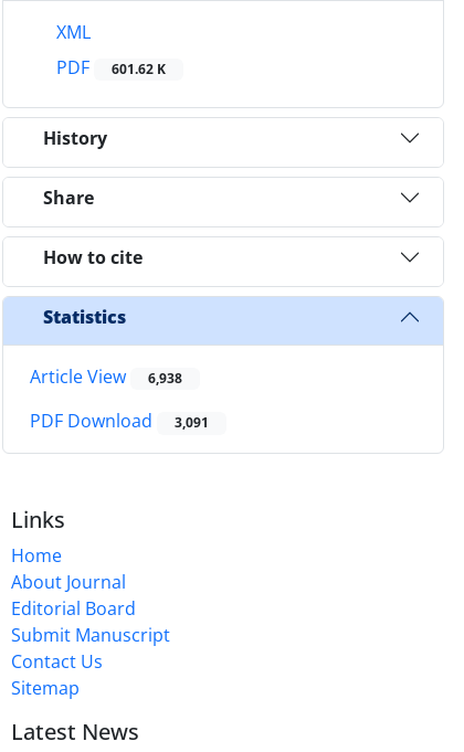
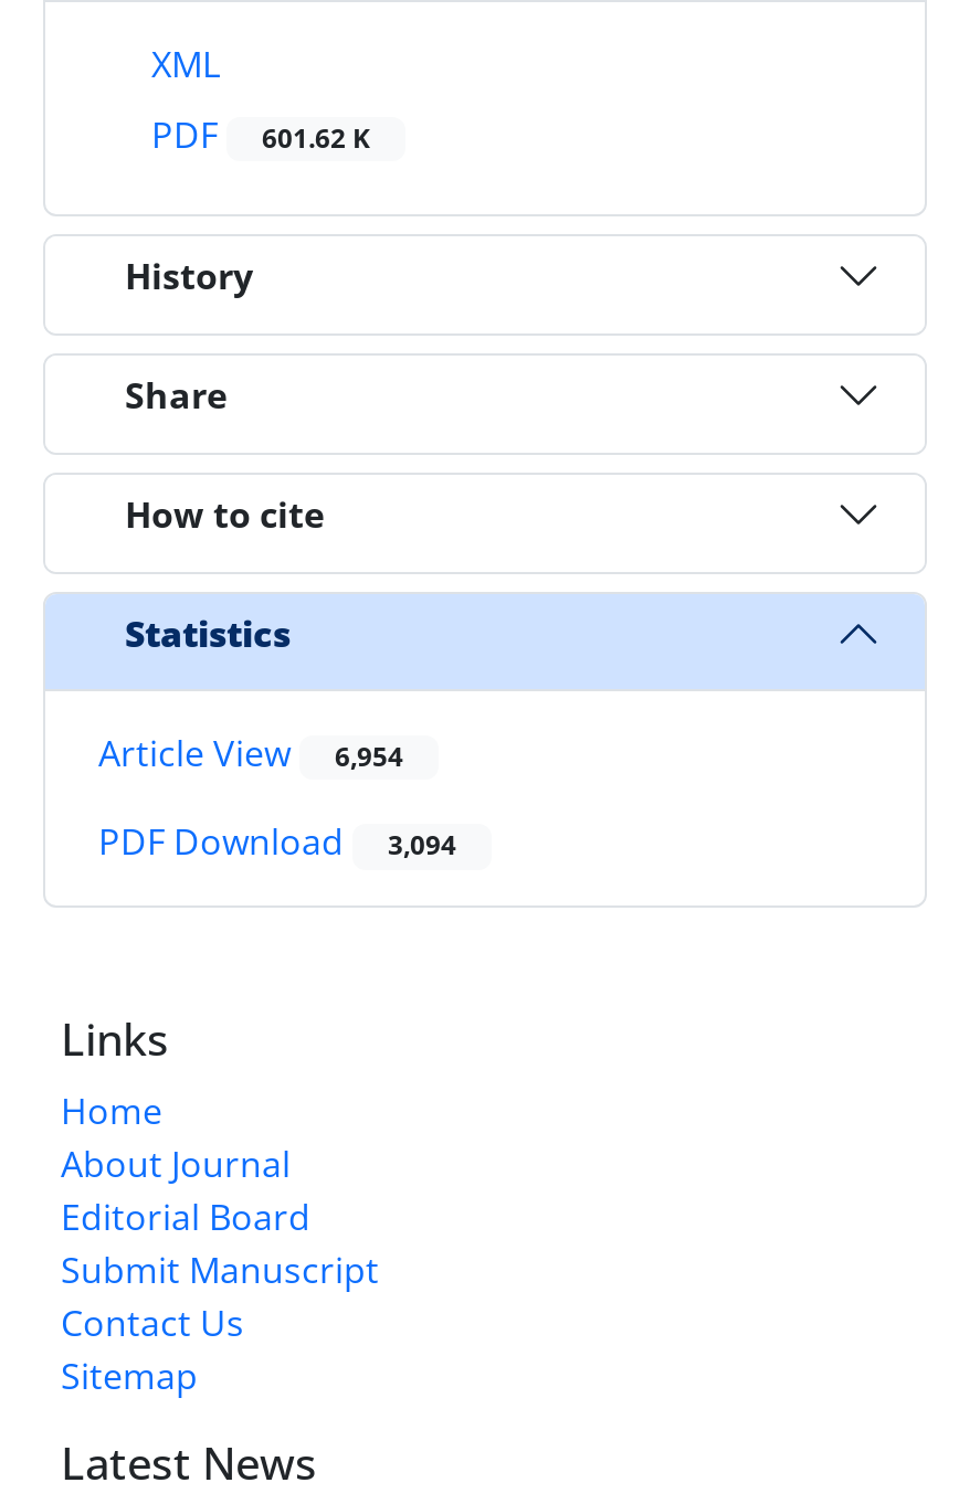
- Article View 6,938
+ Article View 6,954

- PDF Download 3,091
+ PDF Download 3,094
